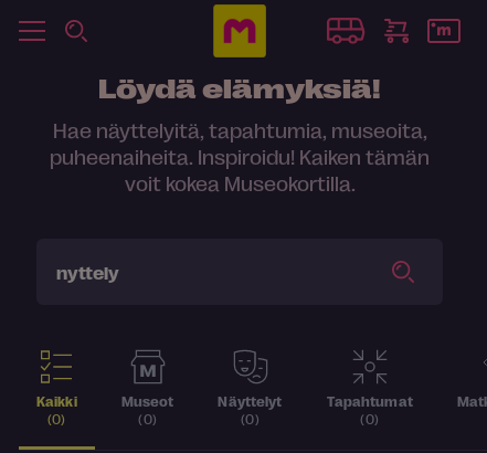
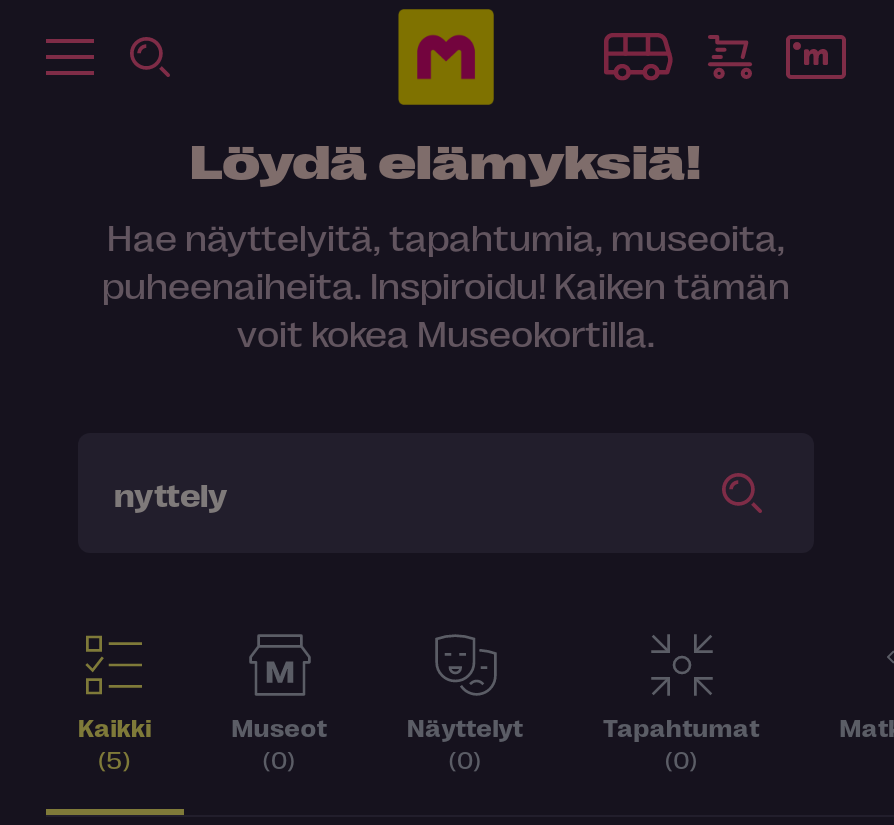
- (0)
+ (5)
